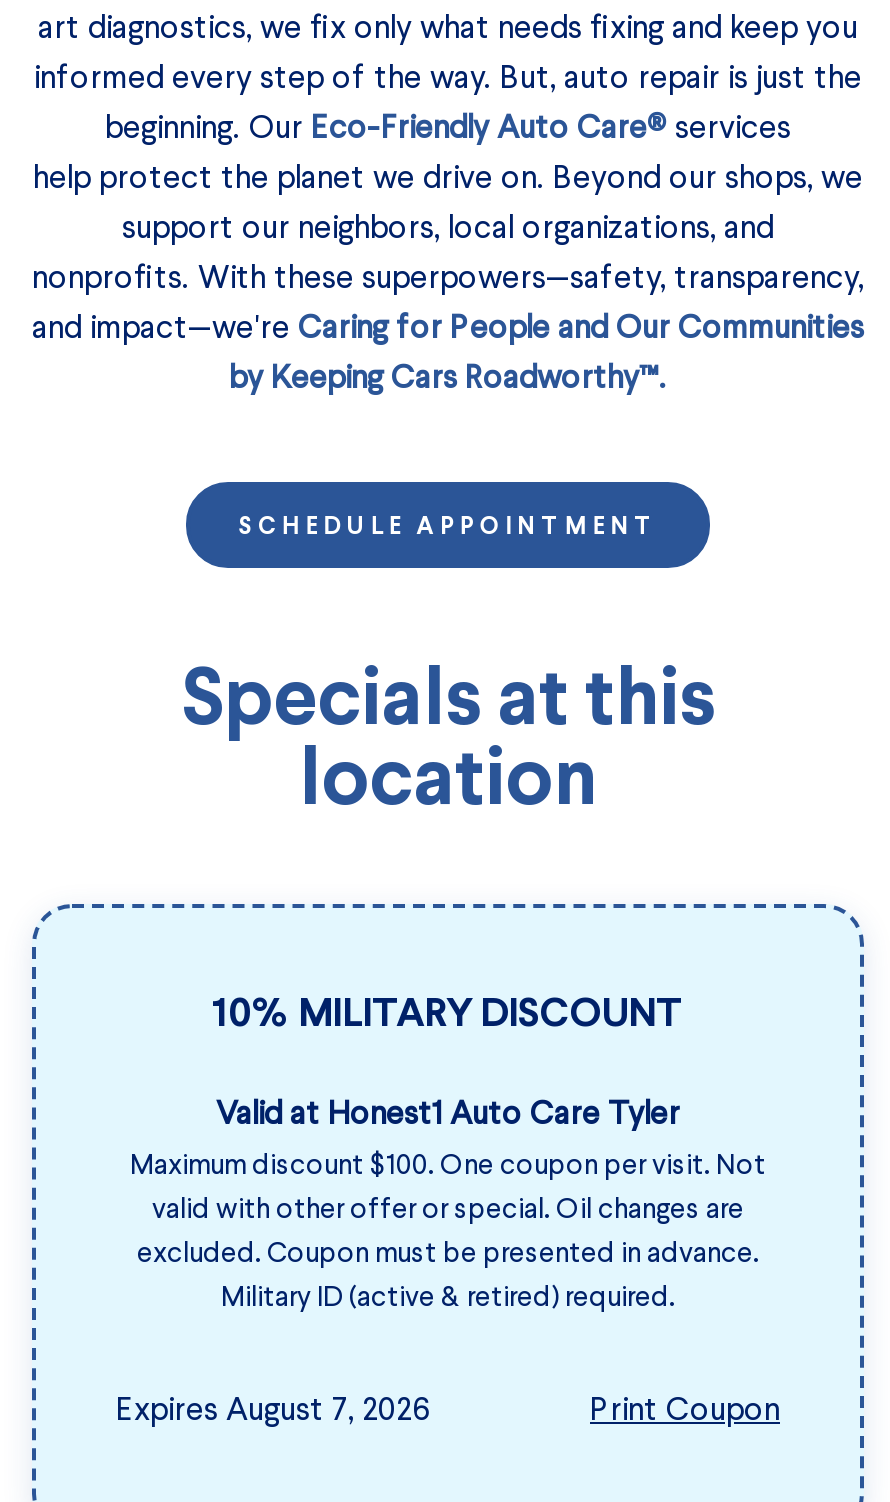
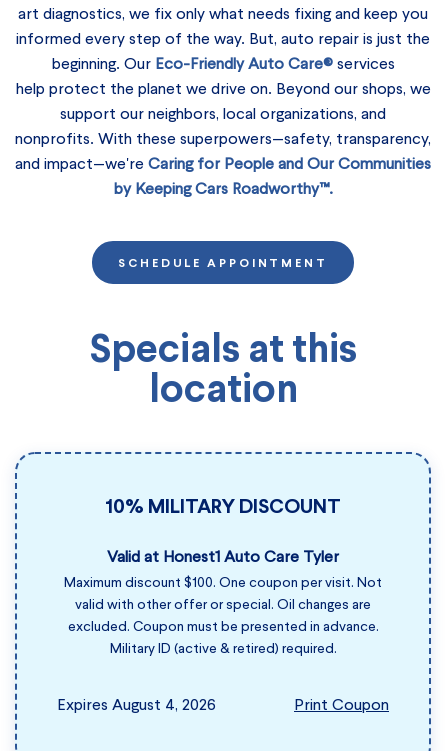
- Expires August 7, 2026
+ Expires August 4, 2026
